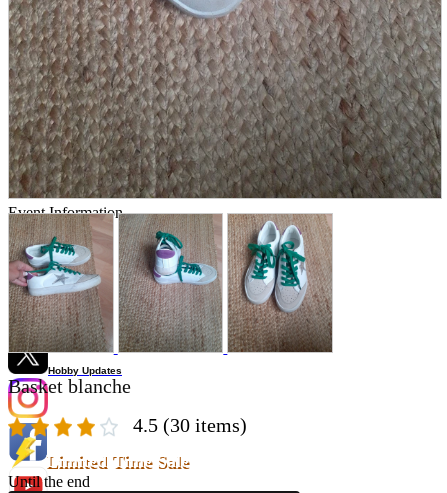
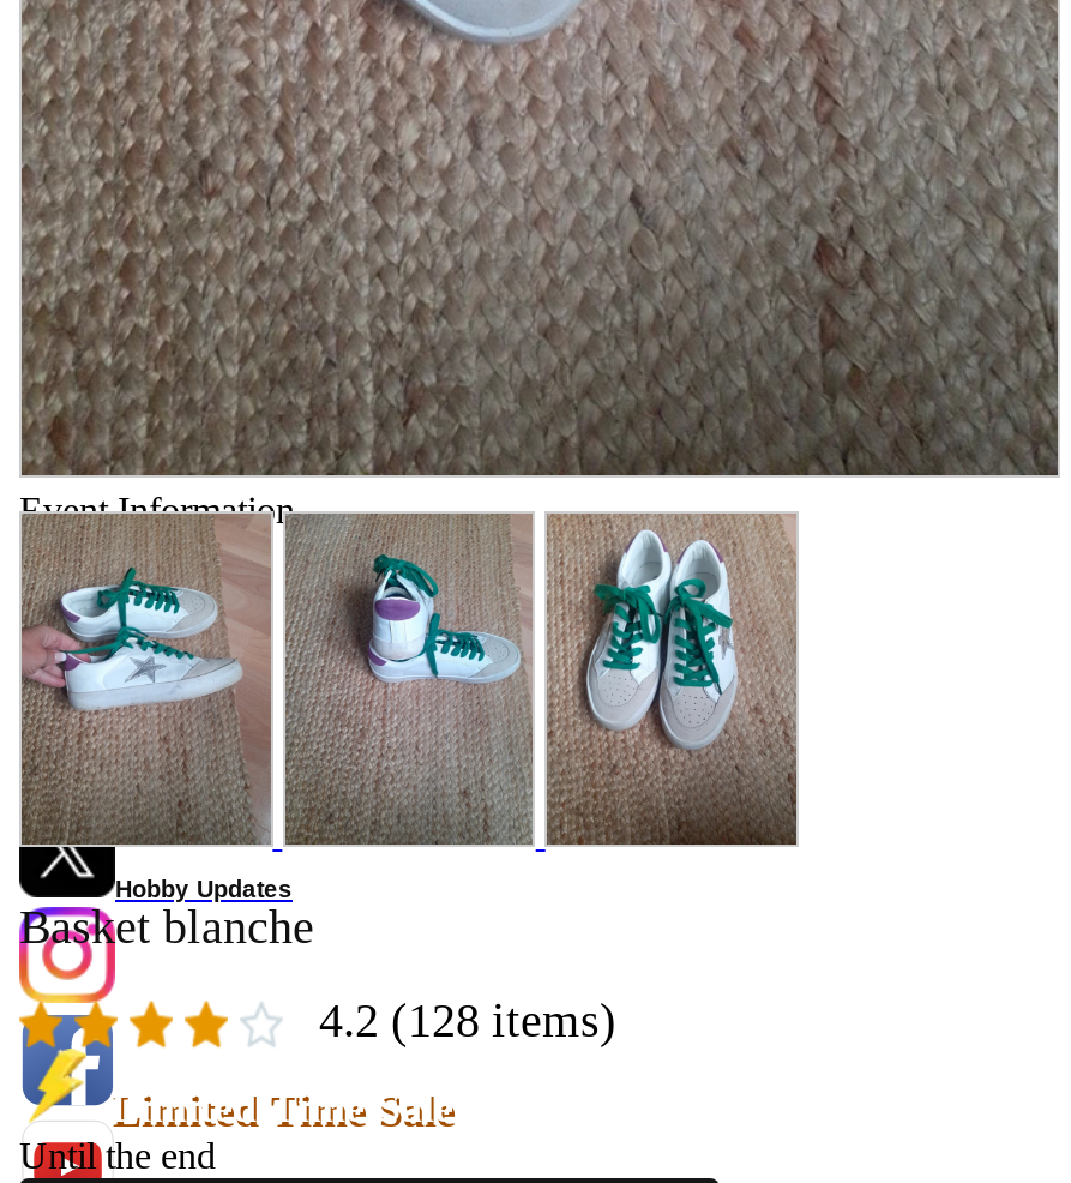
- 4.5 (30 items)
+ 4.2 (128 items)
